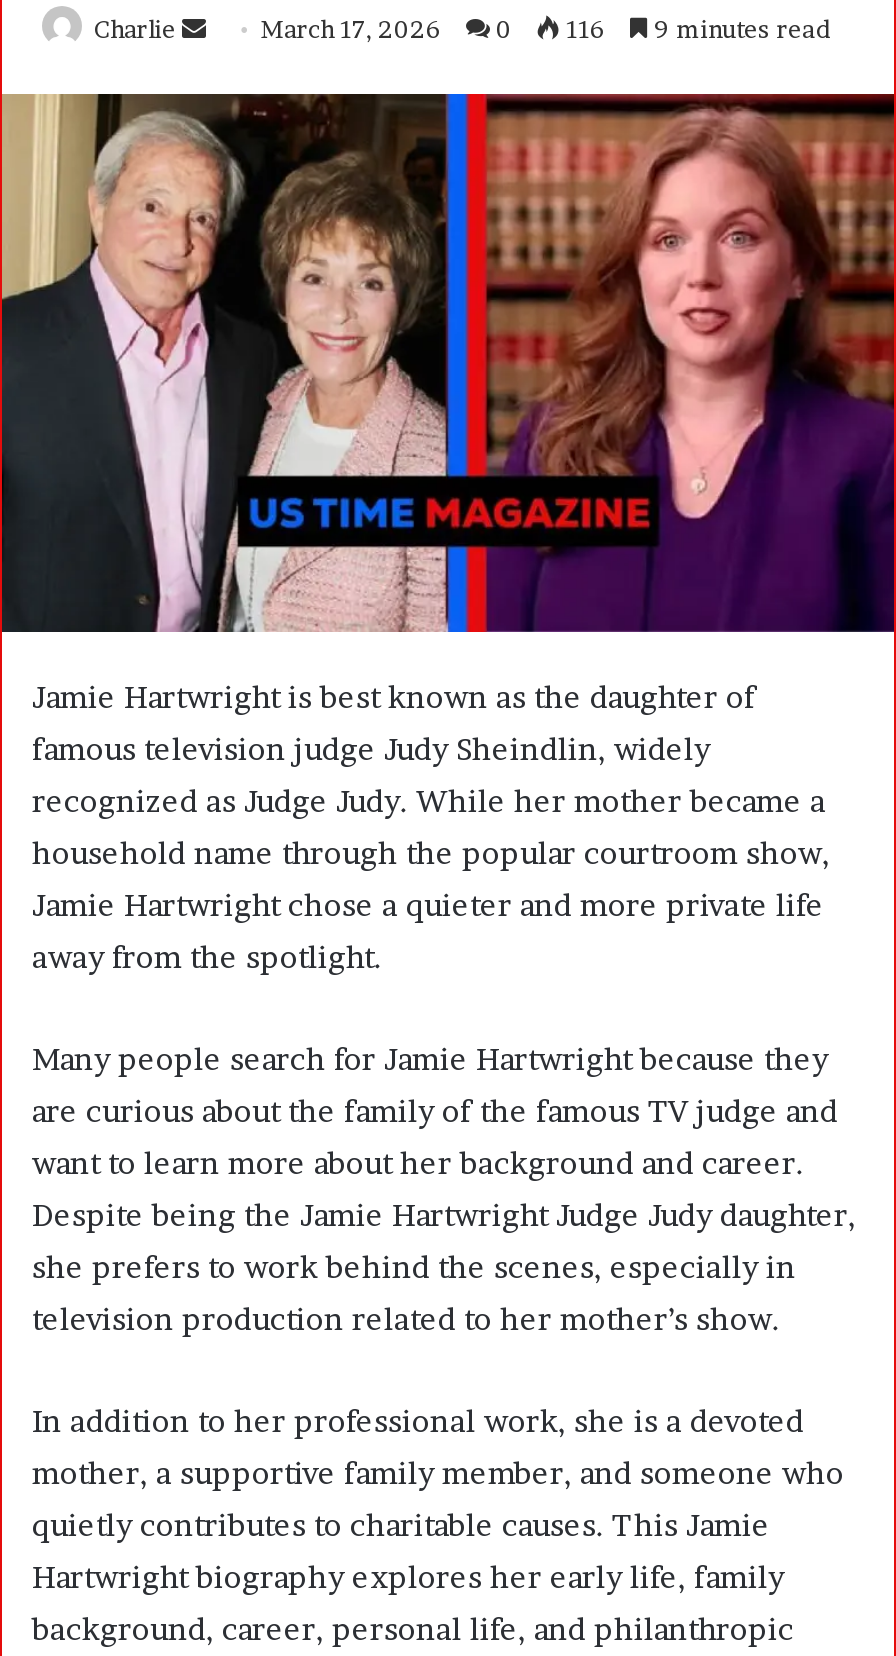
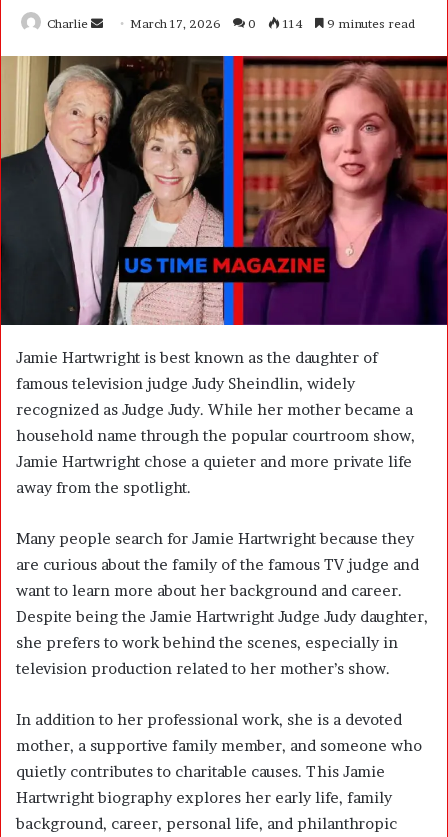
- 116
+ 114
